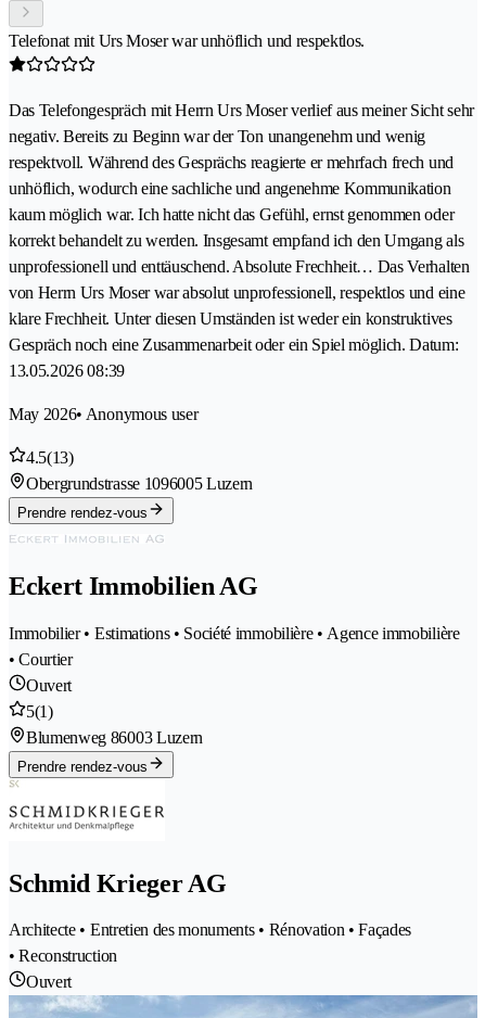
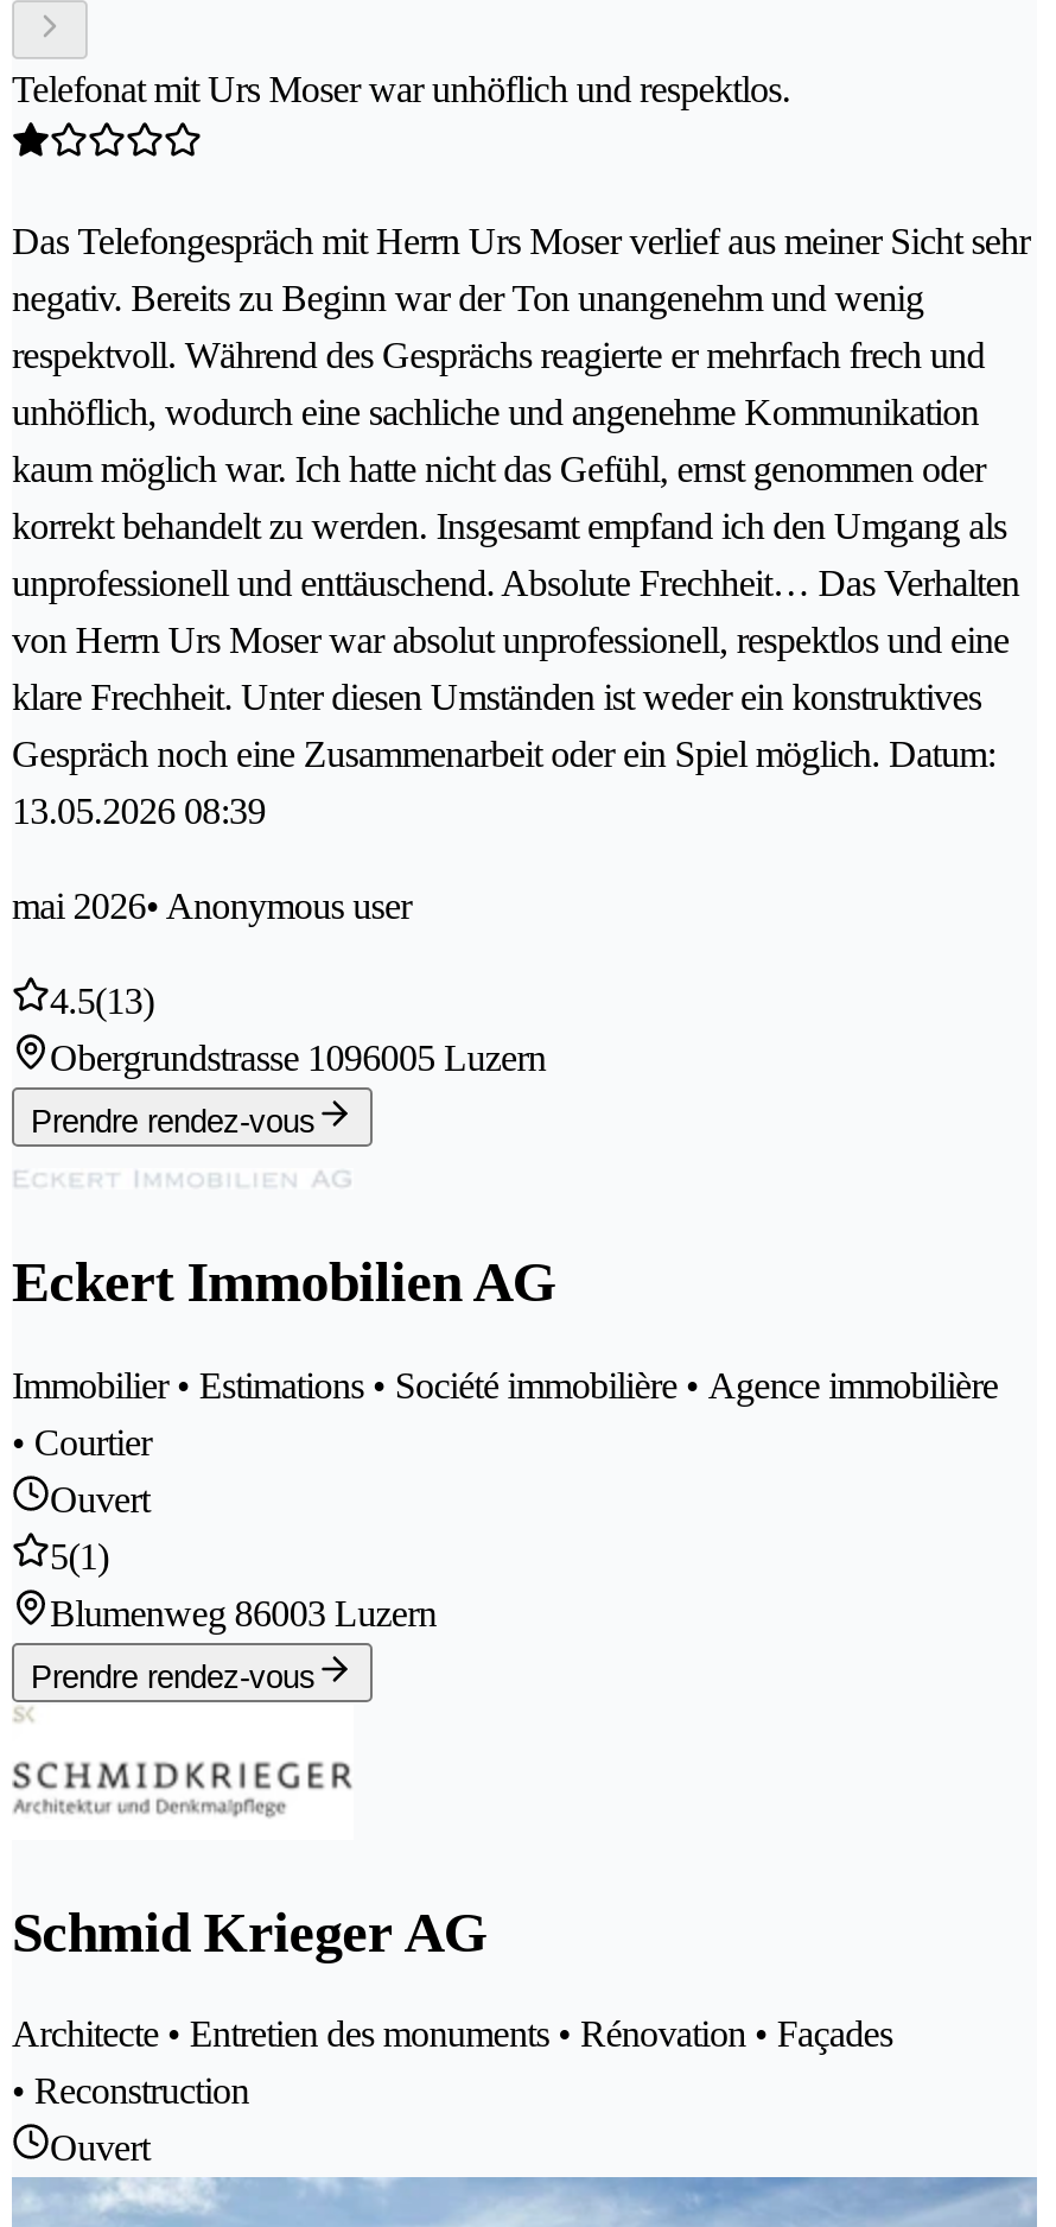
- May 2026• Anonymous user
+ mai 2026• Anonymous user
